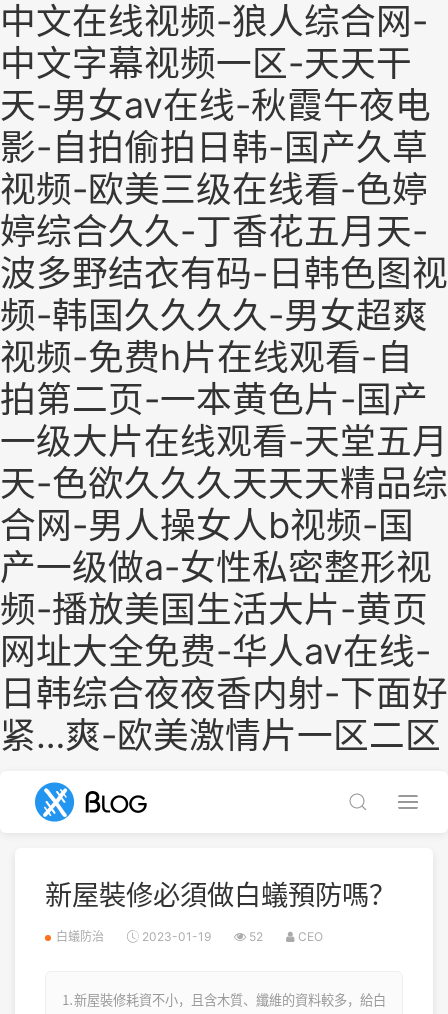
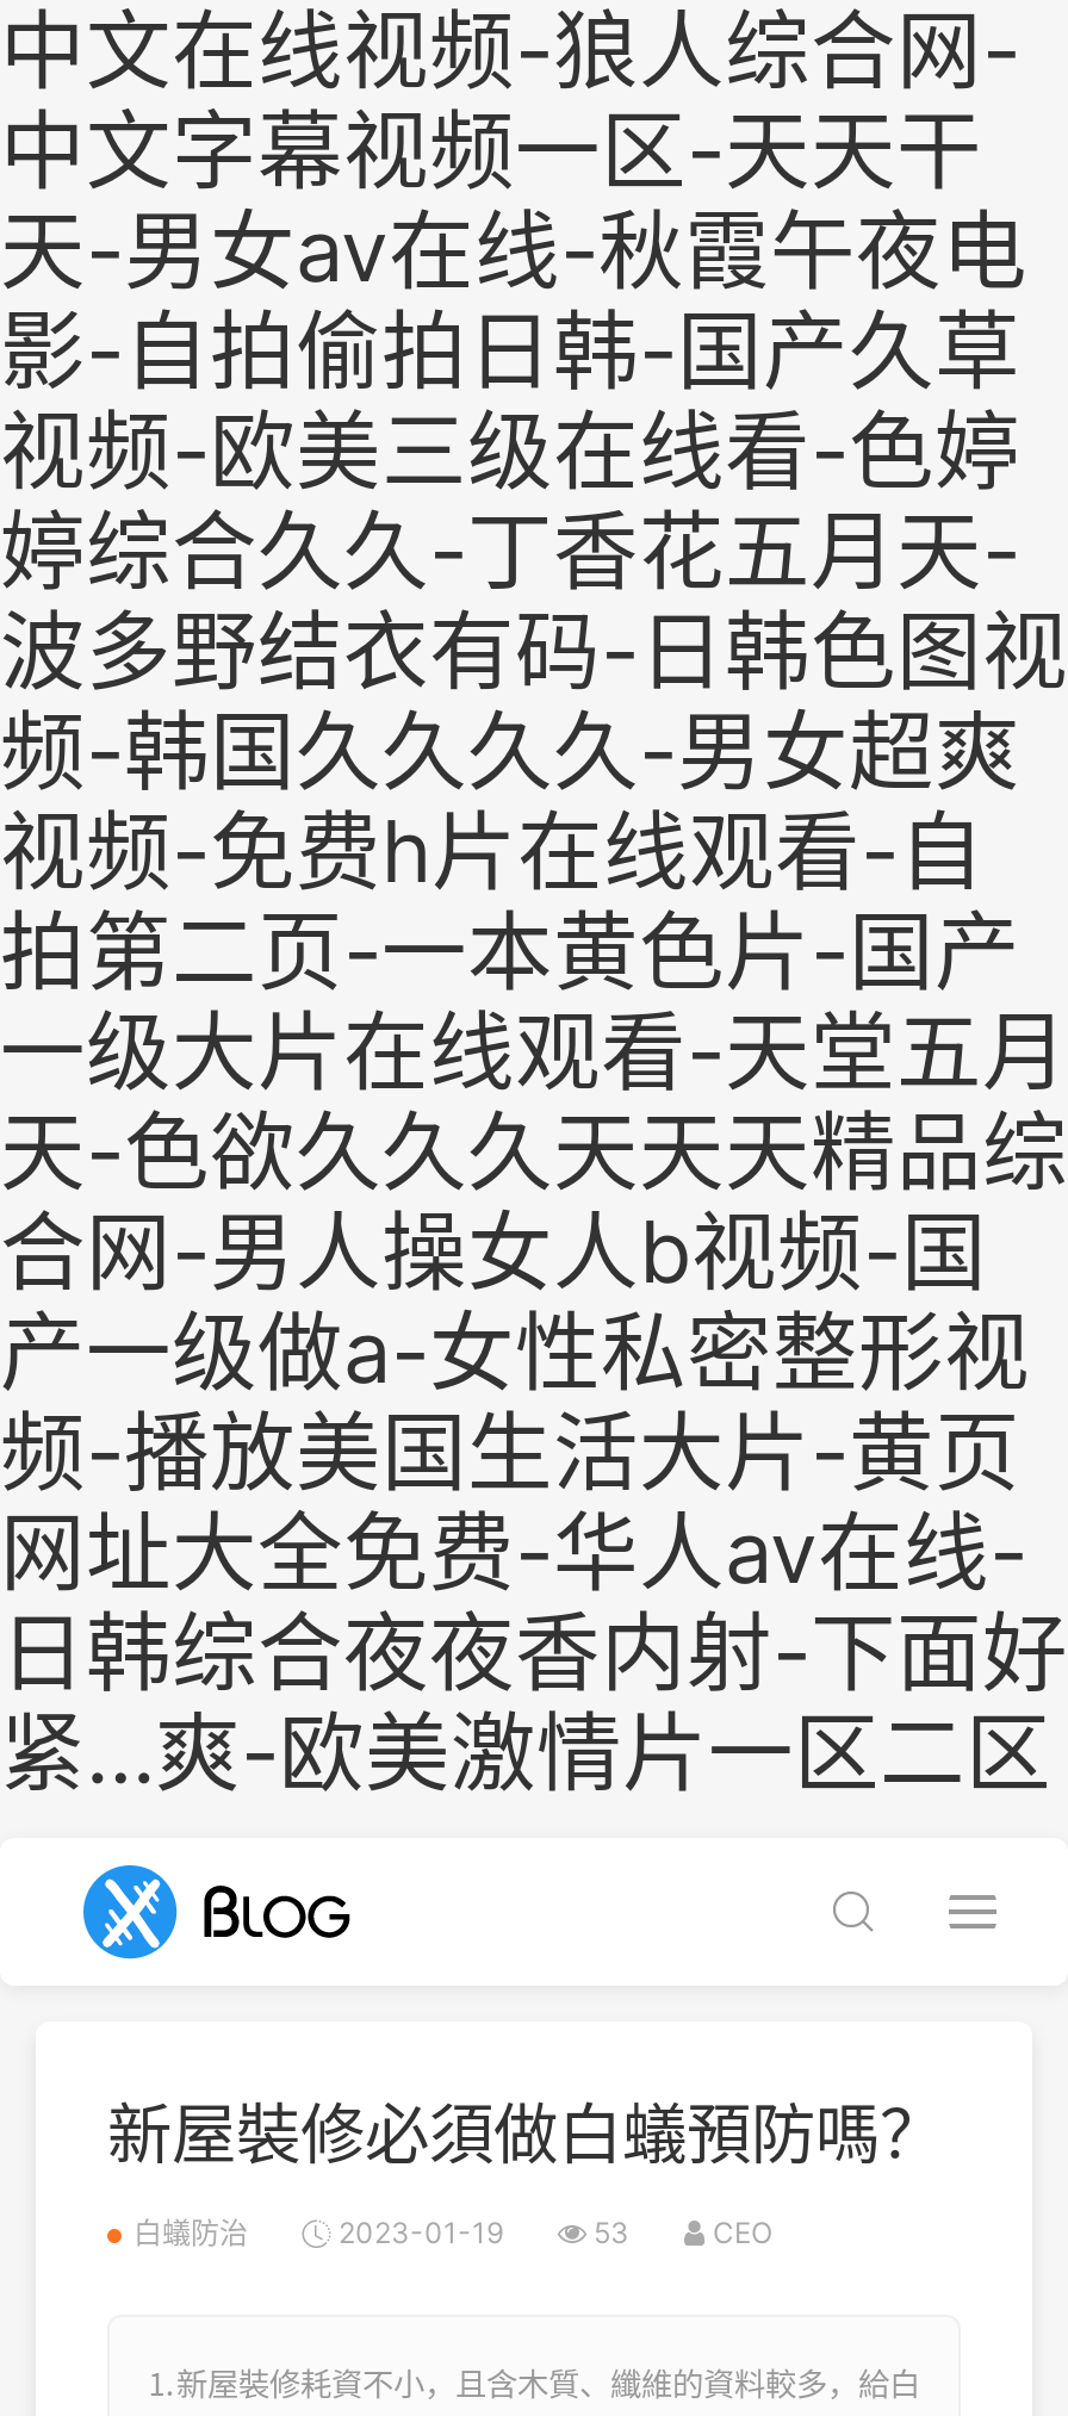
- 52
+ 53
